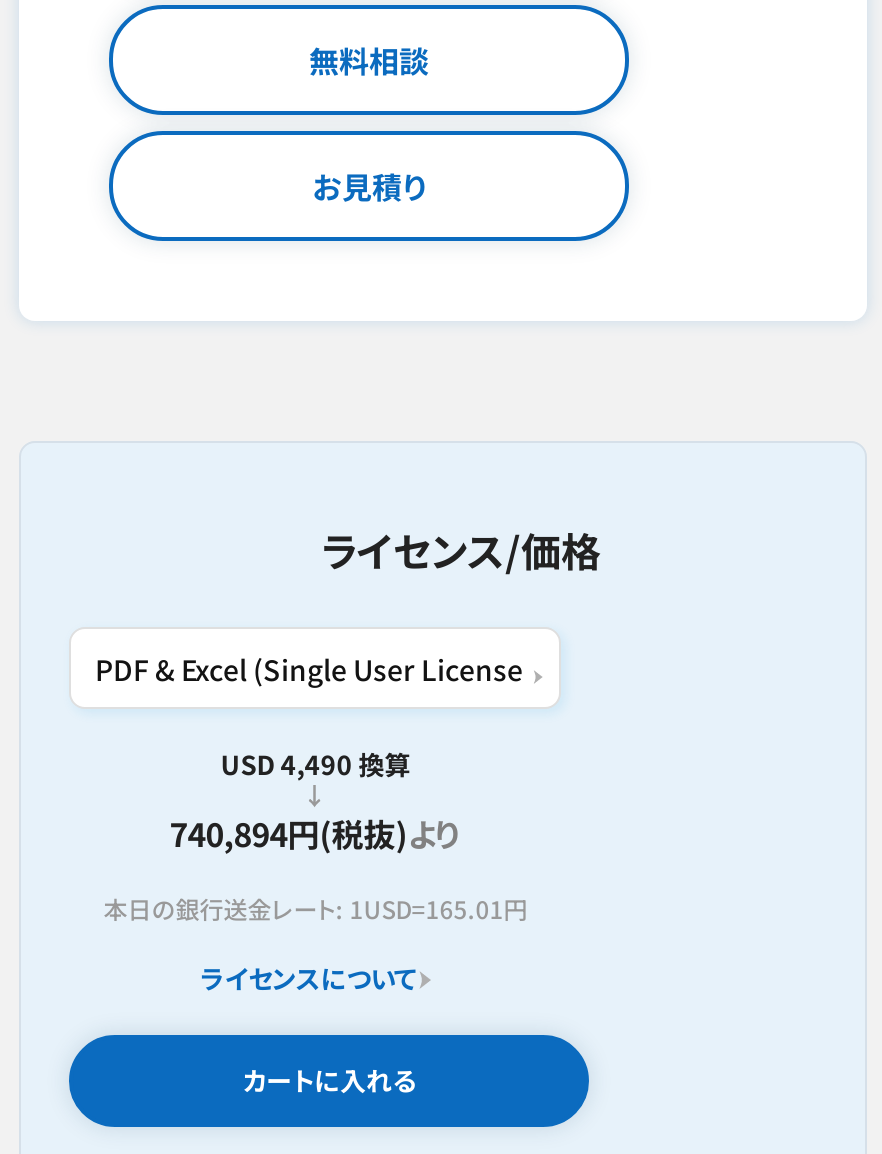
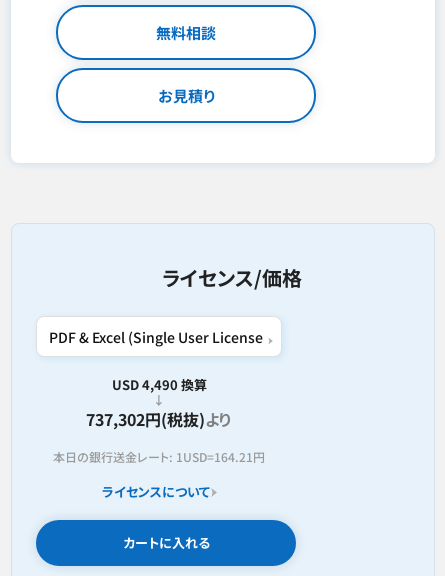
- 740,894円(税抜)より
+ 737,302円(税抜)より

- 本日の銀行送金レート: 1USD=165.01円
+ 本日の銀行送金レート: 1USD=164.21円
